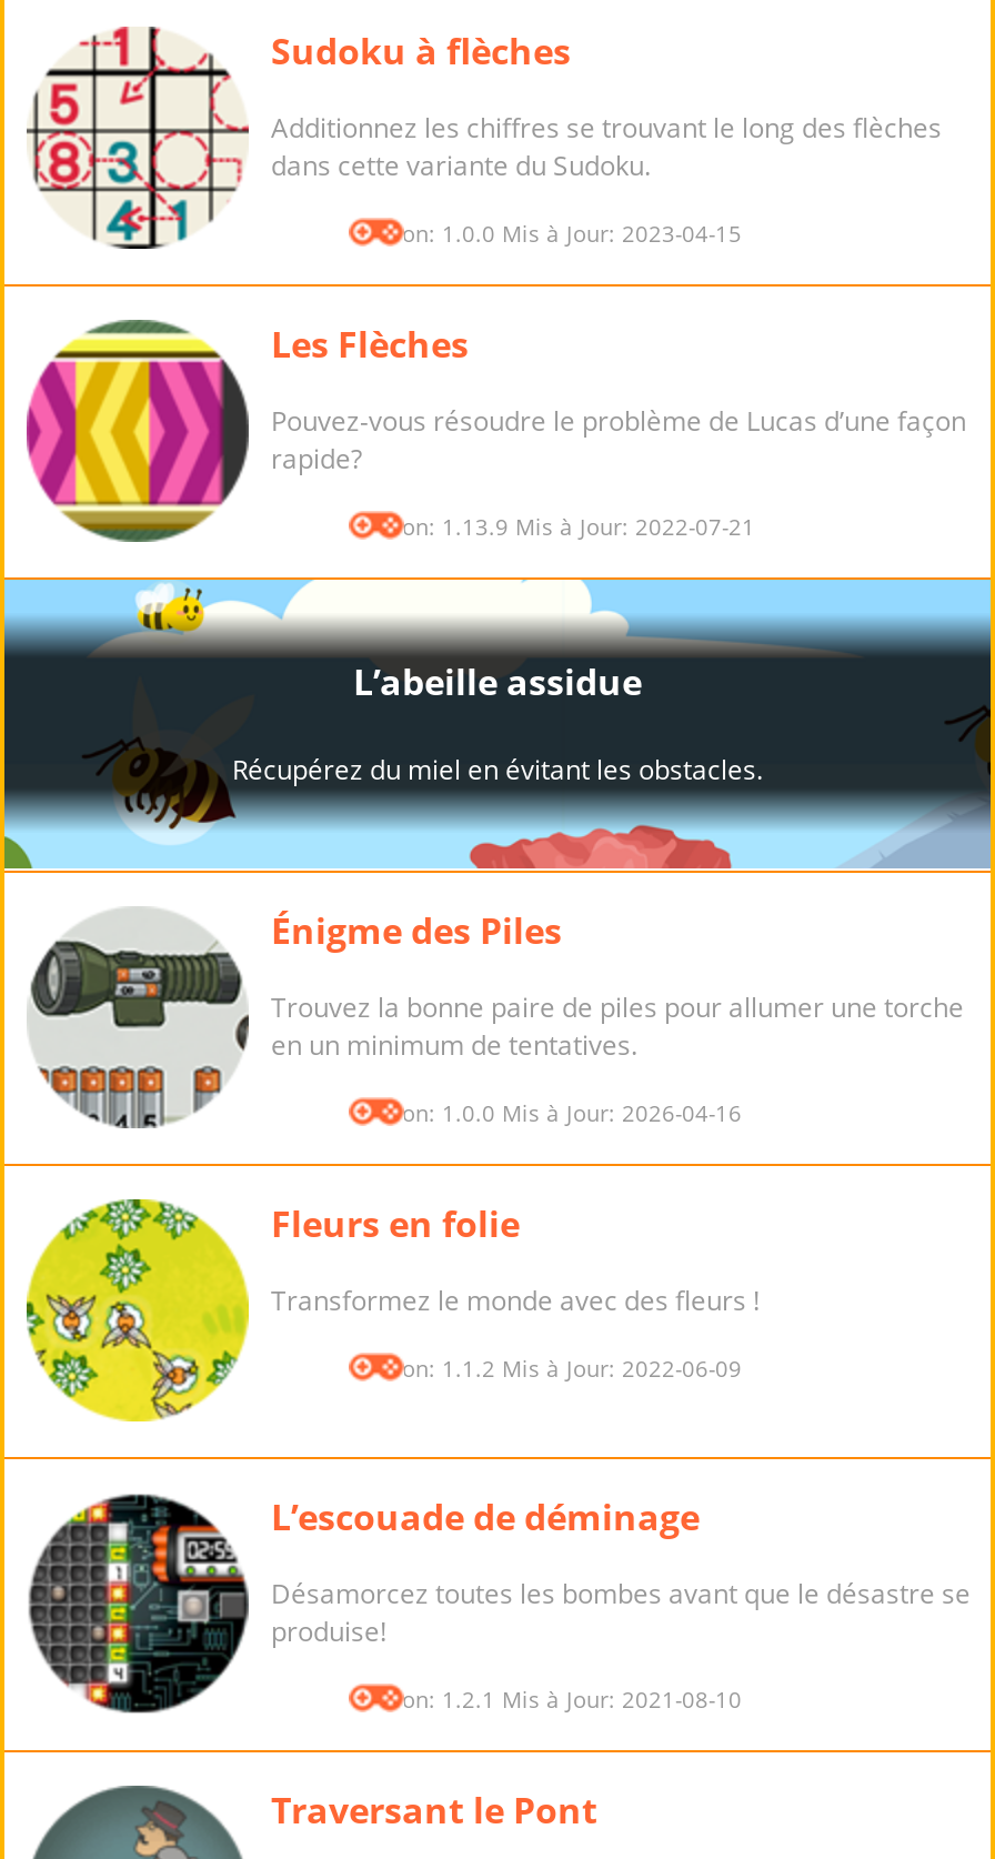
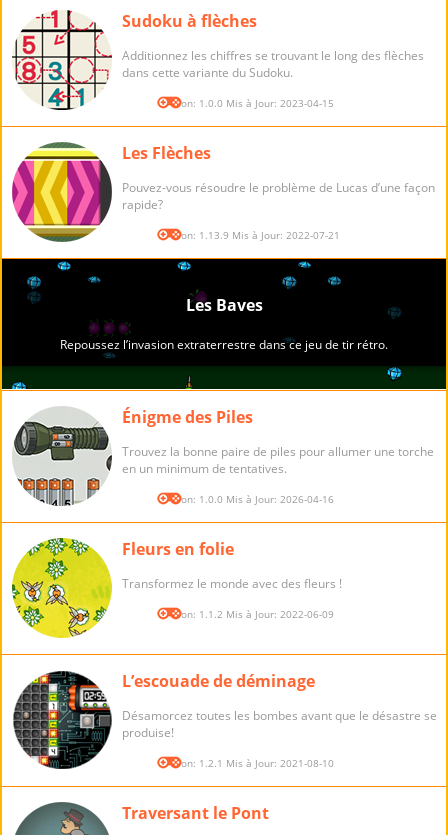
- [image]
+ [image]
